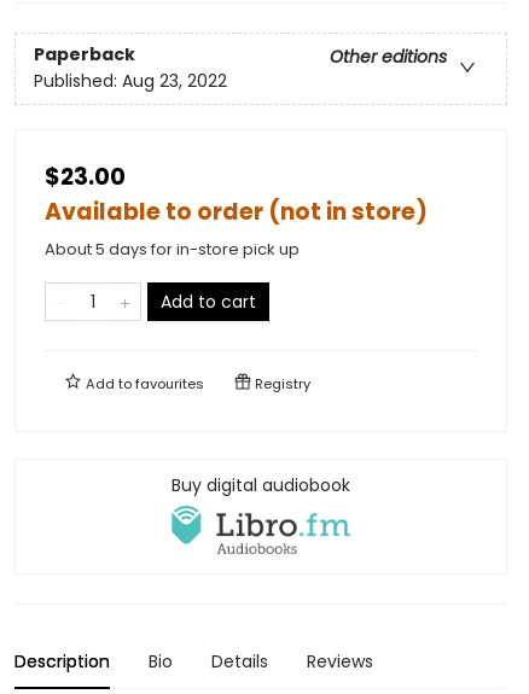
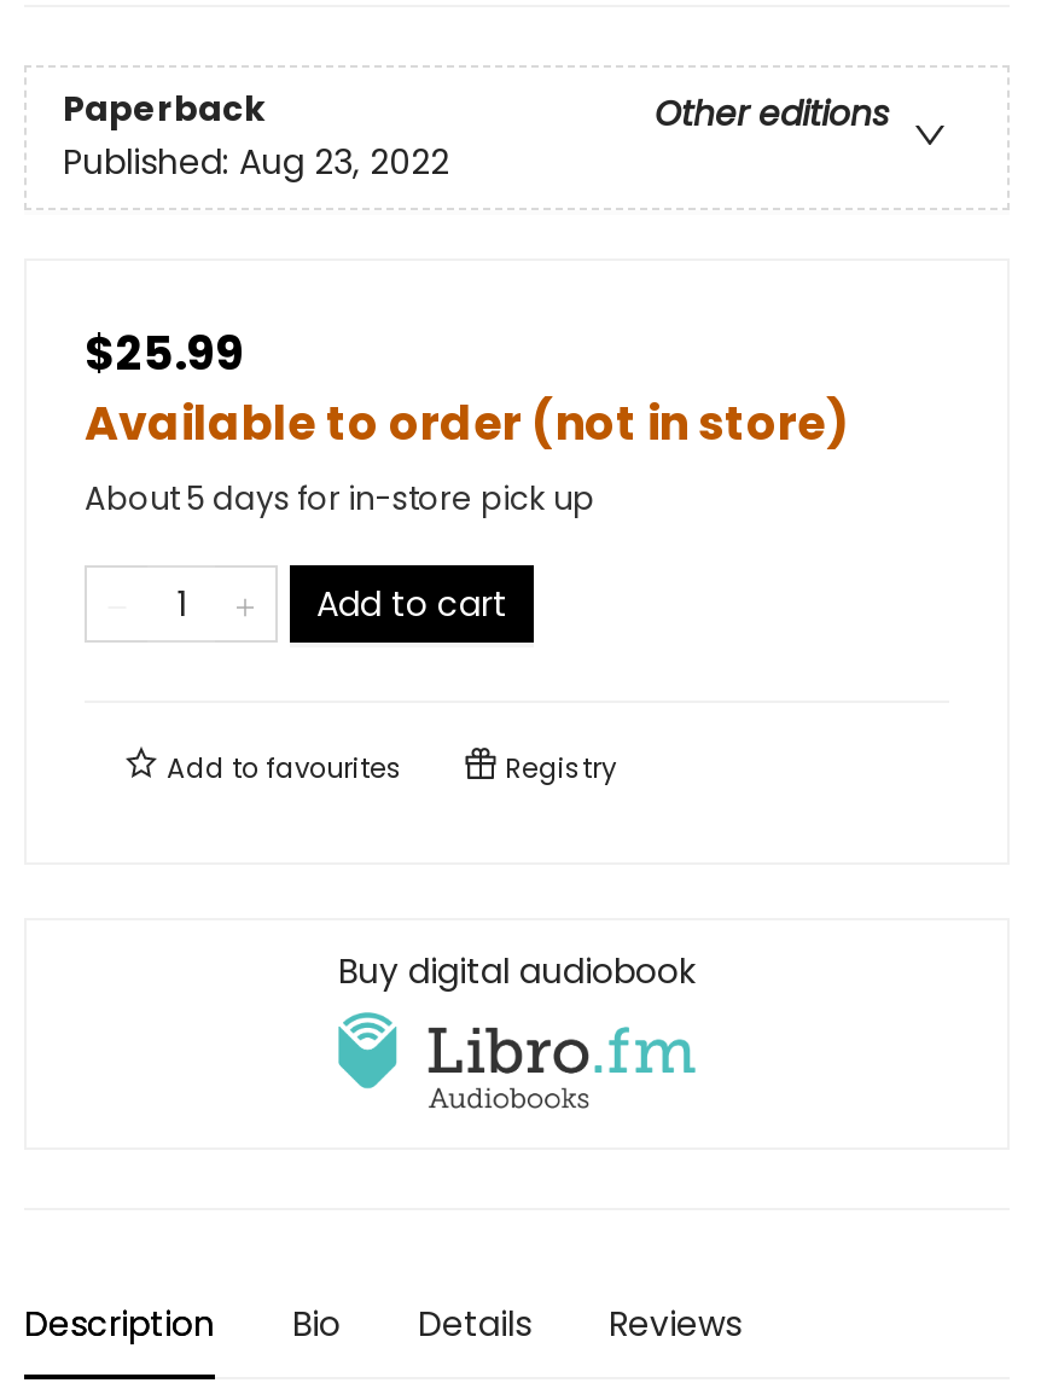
- $23.00
+ $25.99
